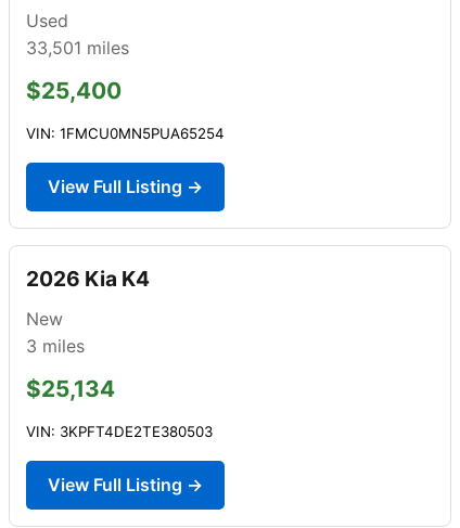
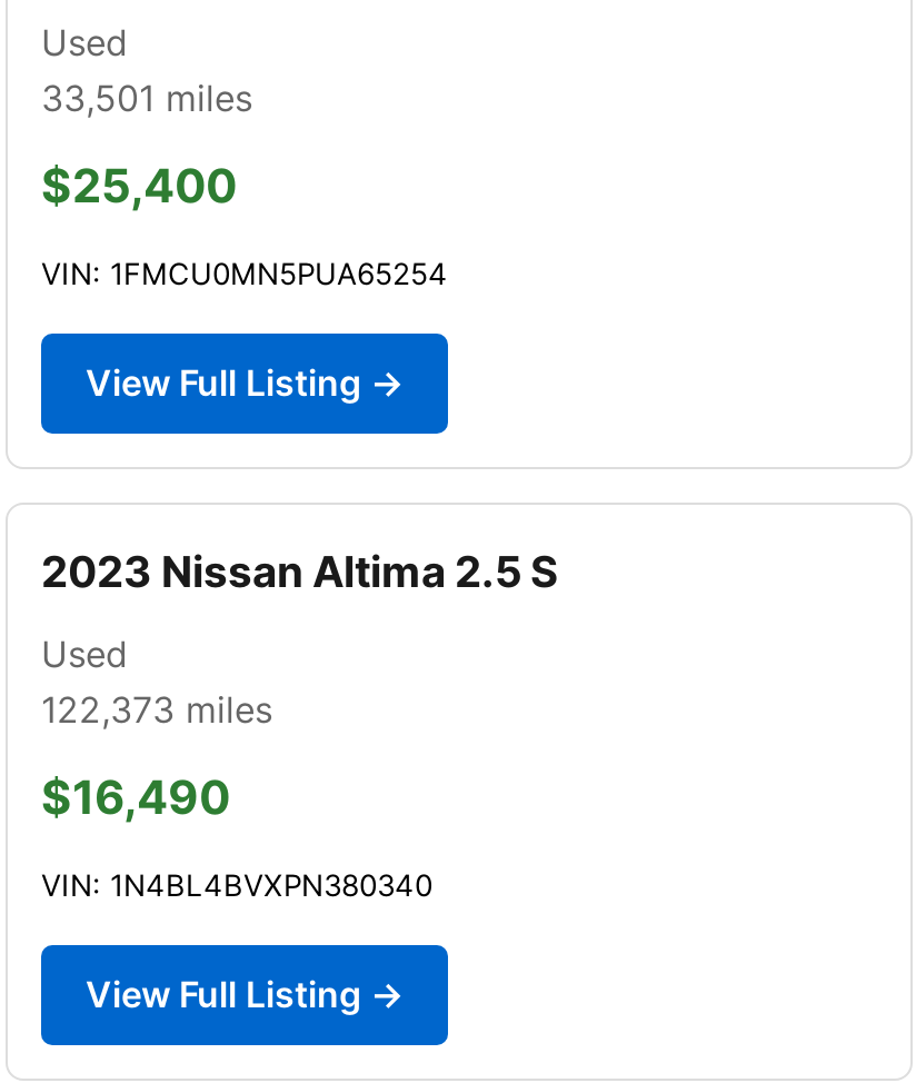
- 2026 Kia K4
+ 2023 Nissan Altima 2.5 S

- New
- 3 miles
+ Used
+ 122,373 miles

- $25,134
+ $16,490

- VIN: 3KPFT4DE2TE380503
+ VIN: 1N4BL4BVXPN380340
